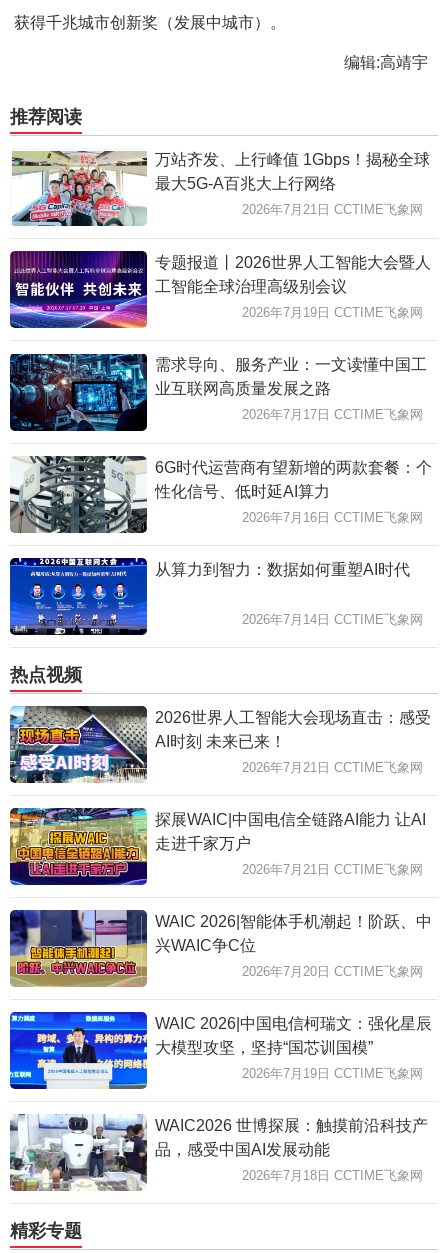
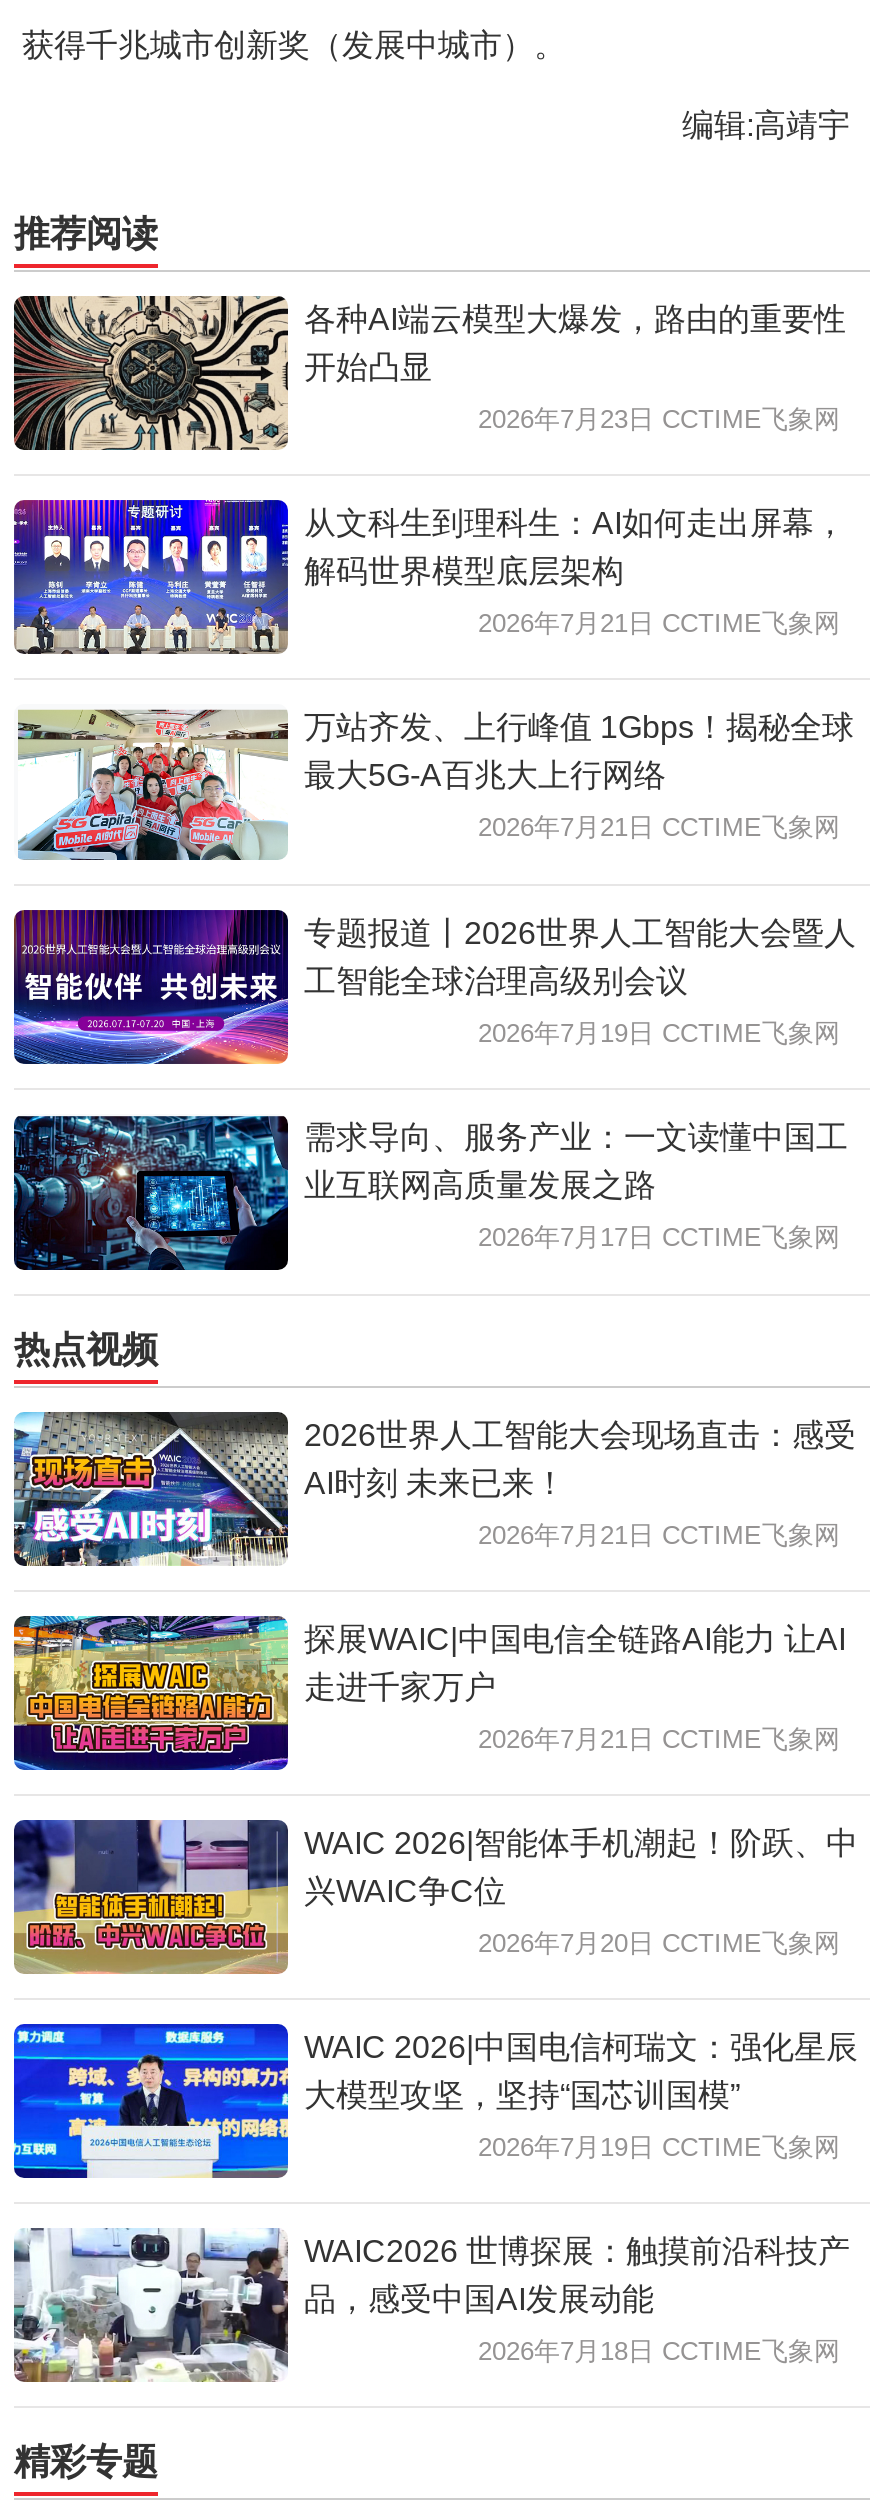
+ [image]
+ 各种AI端云模型大爆发，路由的重要性
+ 开始凸显
+ 2026年7月23日 CCTIME飞象网
+ 从文科生到理科生：AI如何走出屏幕，
+ 解码世界模型底层架构
+ 2026年7月21日 CCTIME飞象网

+ [image]

moved down: [image] | 万站齐发、上行峰值 1Gbps！揭秘全球 | 最大5G-A百兆大上行网络 | ... | 业互联网高质量发展之路 | 2026年7月17日 CCTIME飞象网

- [image]
- 6G时代运营商有望新增的两款套餐：个
- 性化信号、低时延AI算力
- 2026年7月16日 CCTIME飞象网
- 从算力到智力：数据如何重塑AI时代
- 2026年7月14日 CCTIME飞象网

- [image]
